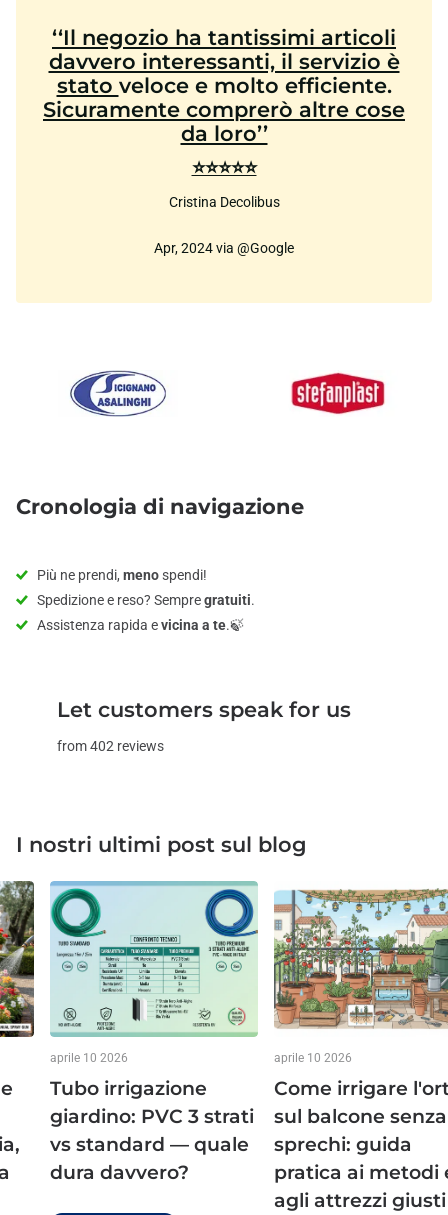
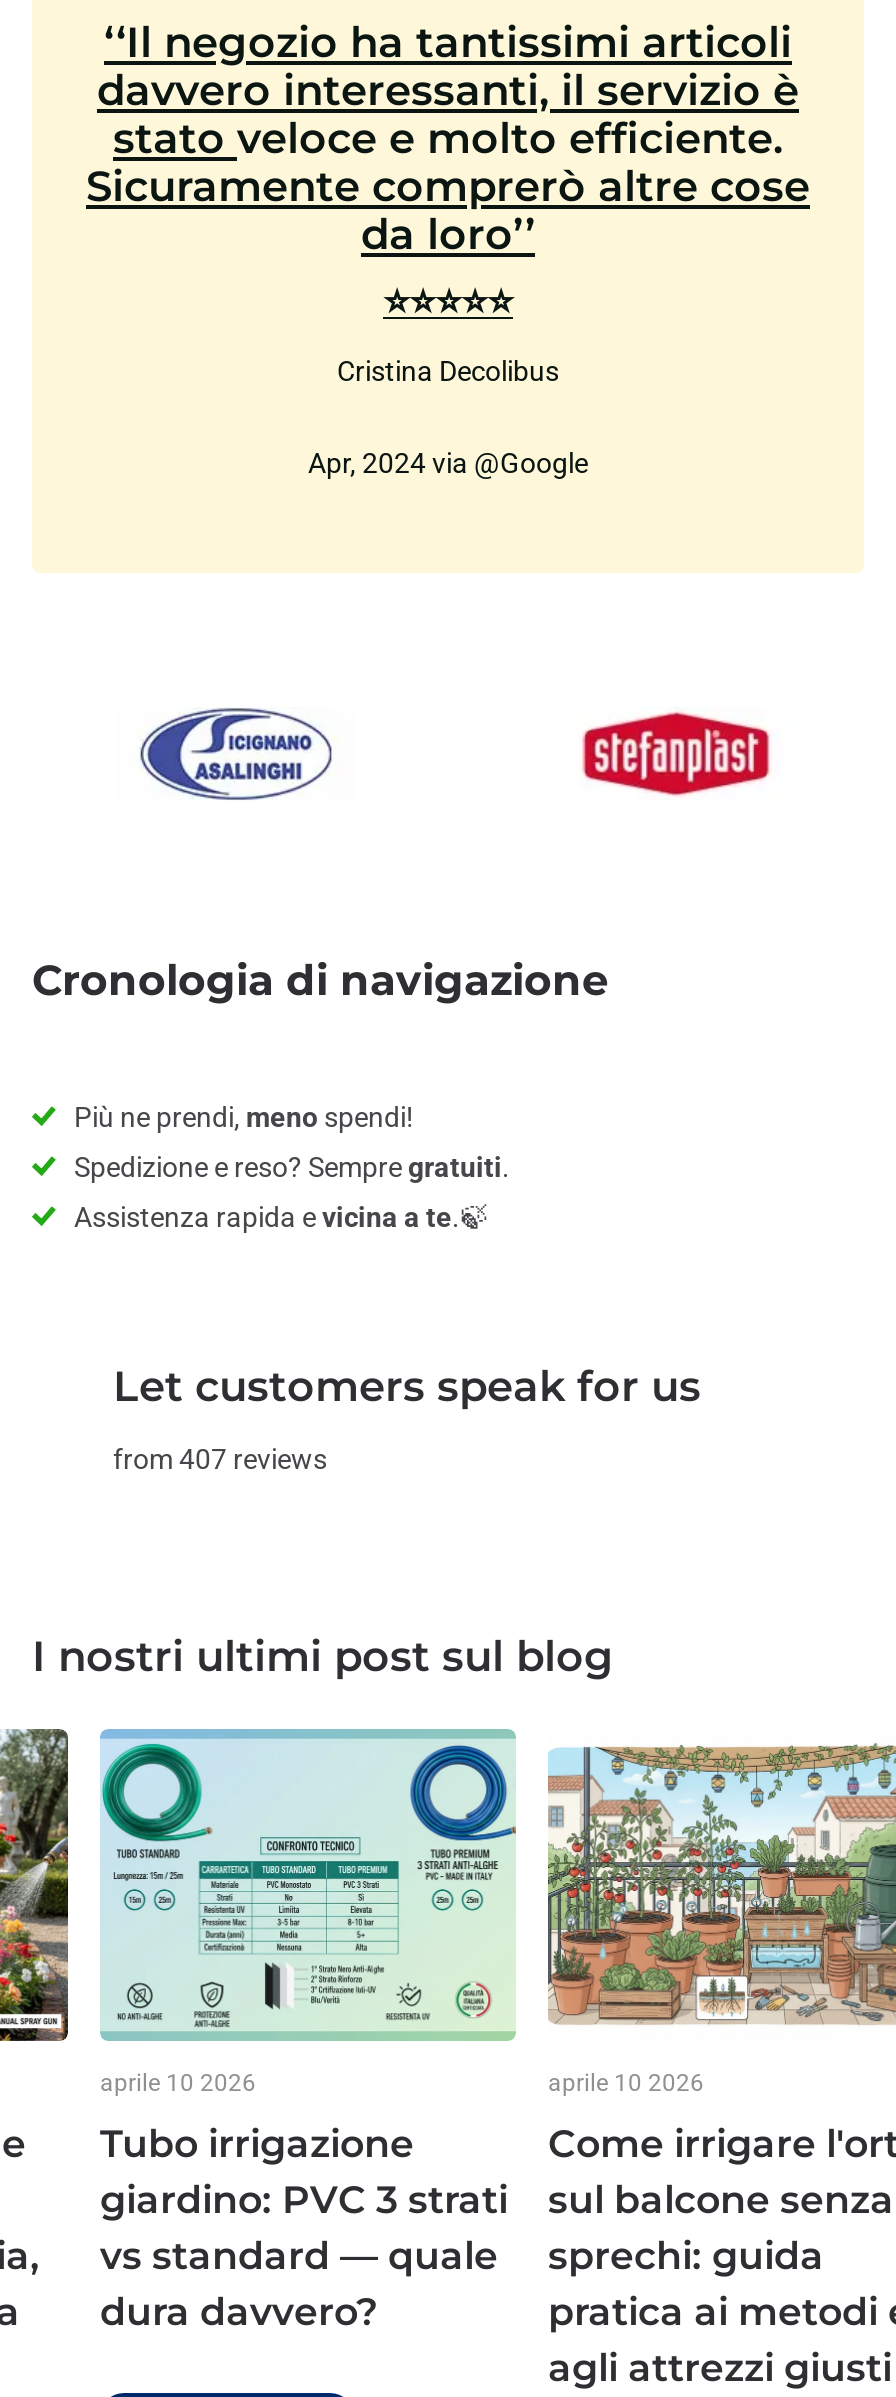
- from 402 reviews
+ from 407 reviews
